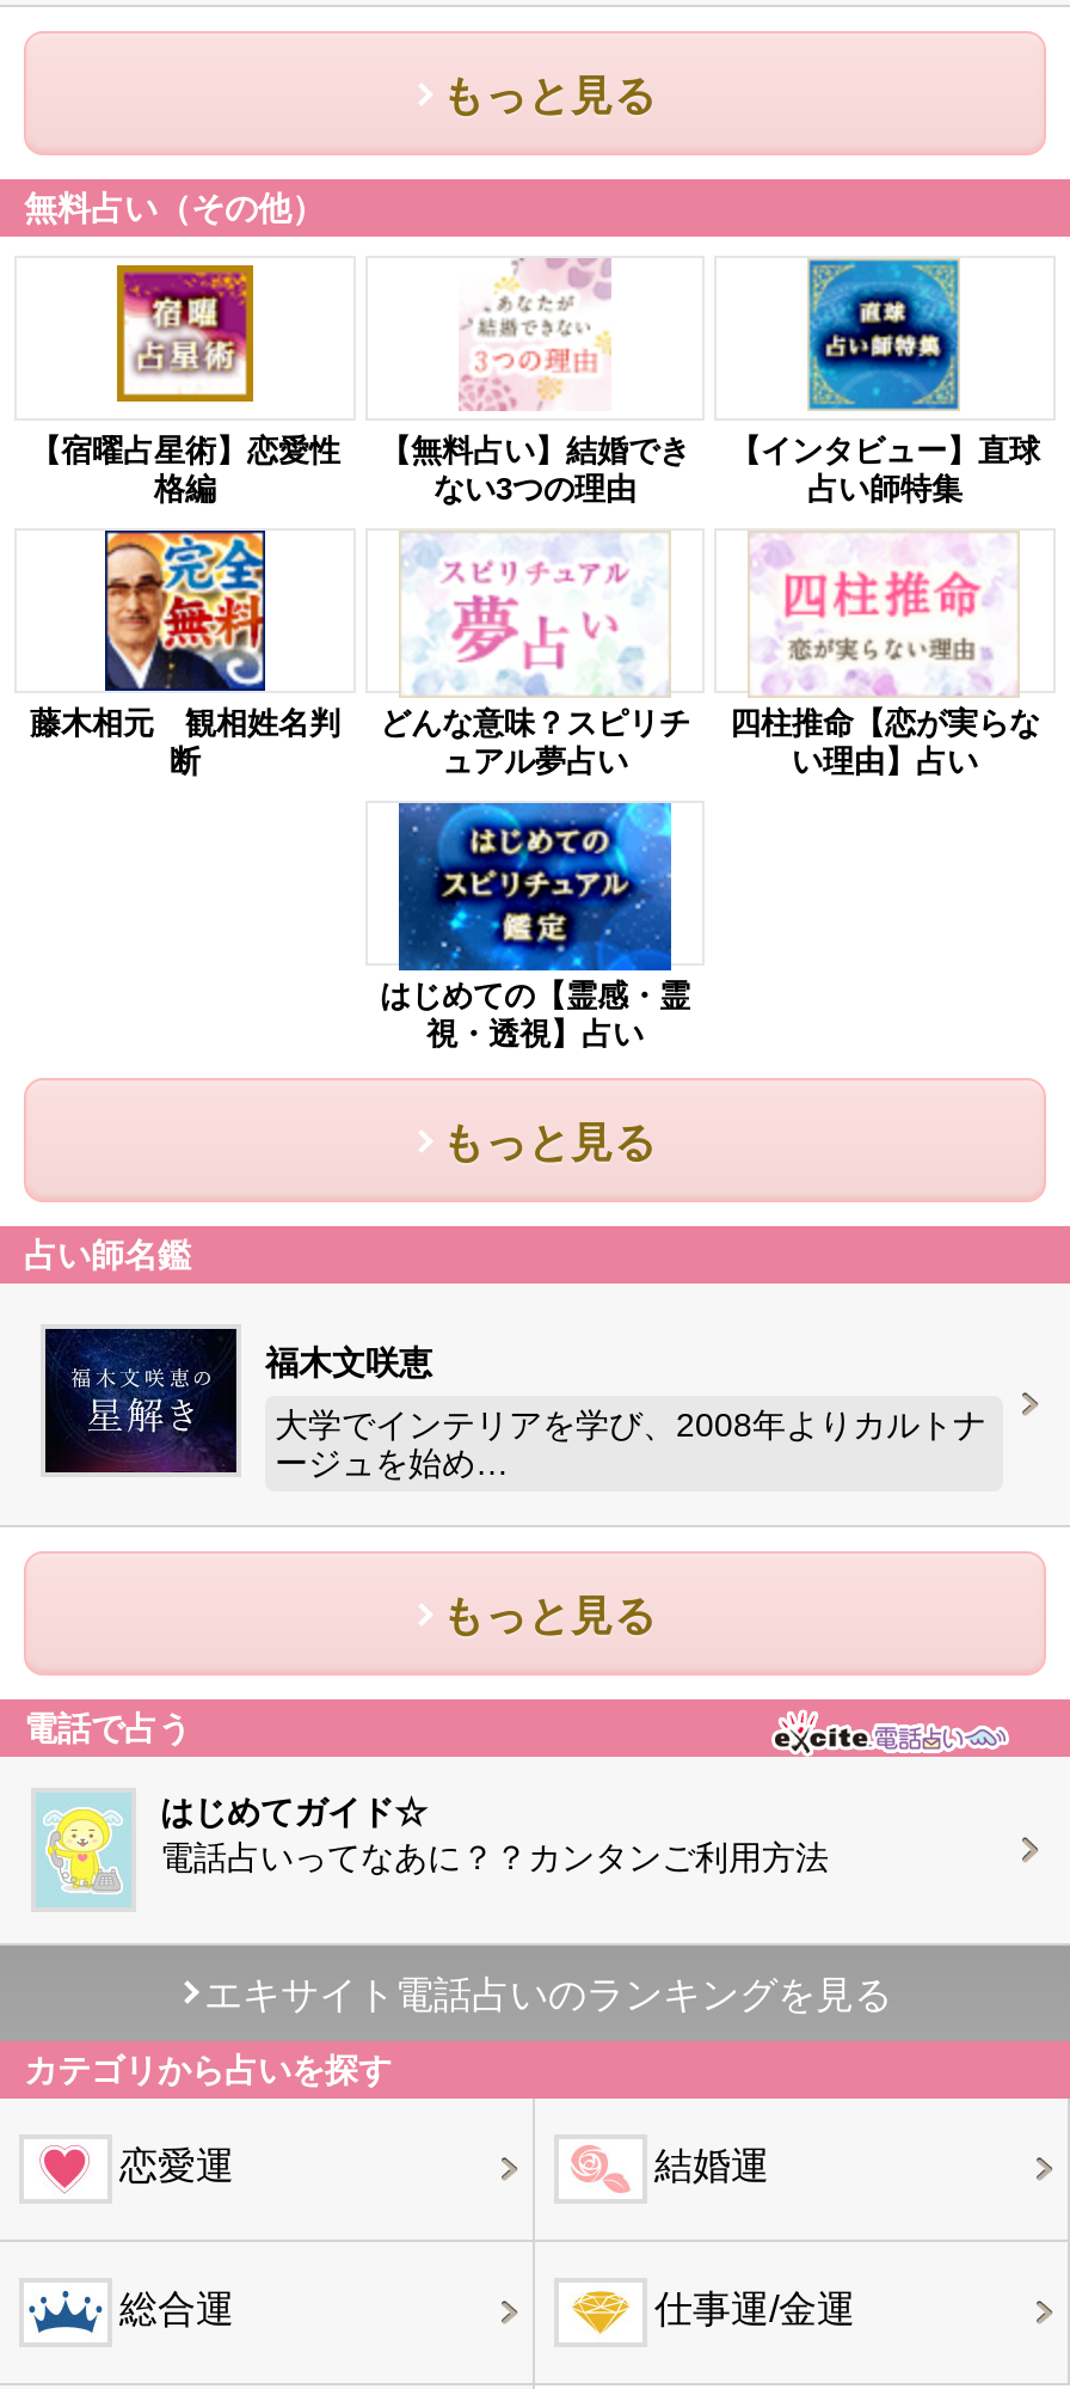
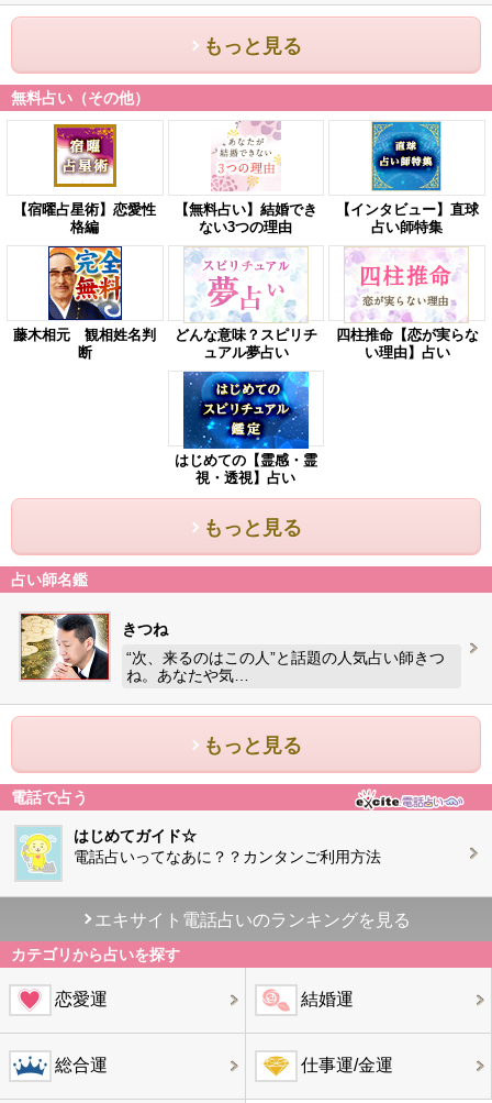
- [image]
- 福木文咲恵
+ [image]
+ きつね

- 大学でインテリアを学び、2008年よりカルトナ
- ージュを始め…
+ “次、来るのはこの人”と話題の人気占い師きつ
+ ね。あなたや気…
